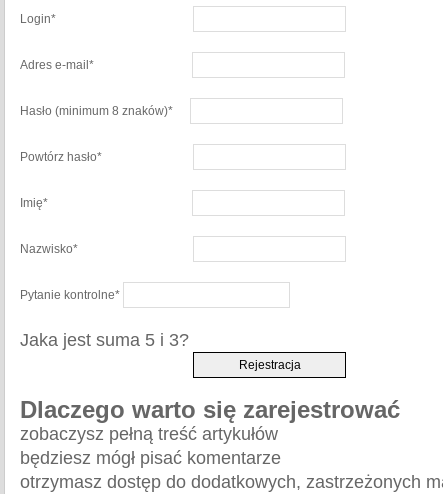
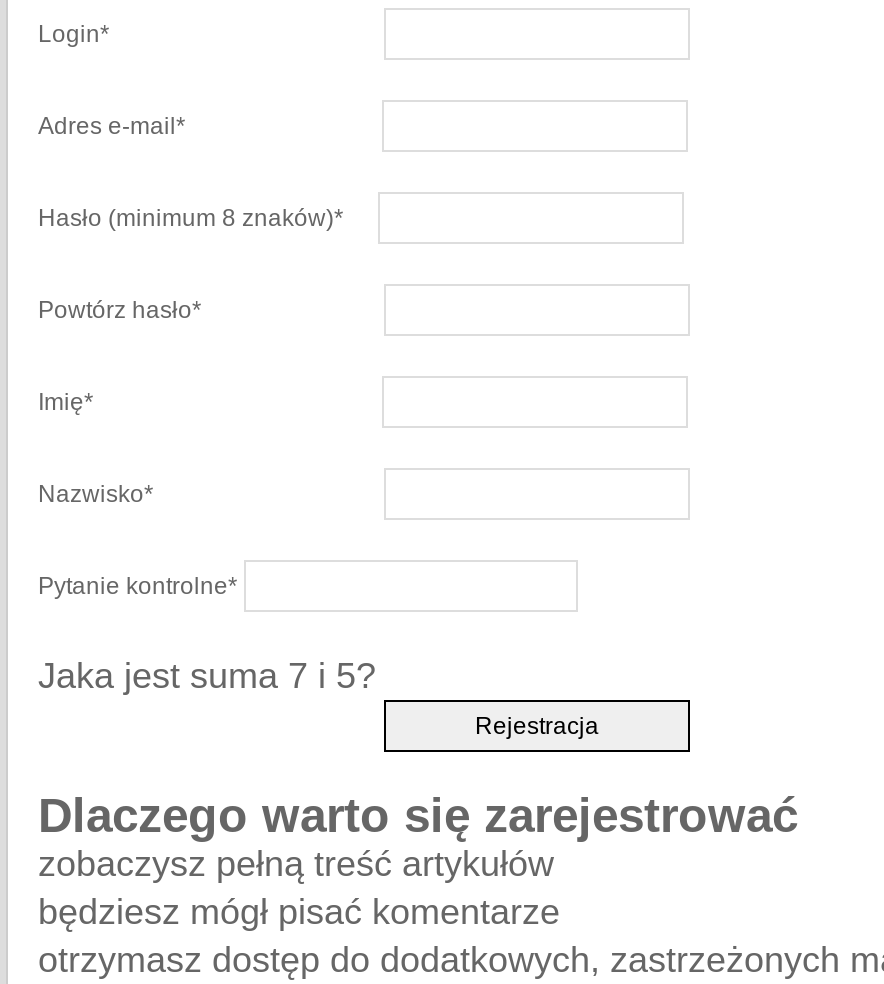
- Jaka jest suma 5 i 3?
+ Jaka jest suma 7 i 5?
